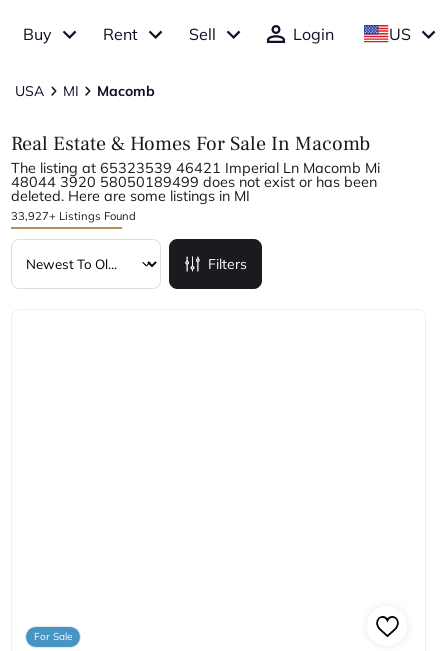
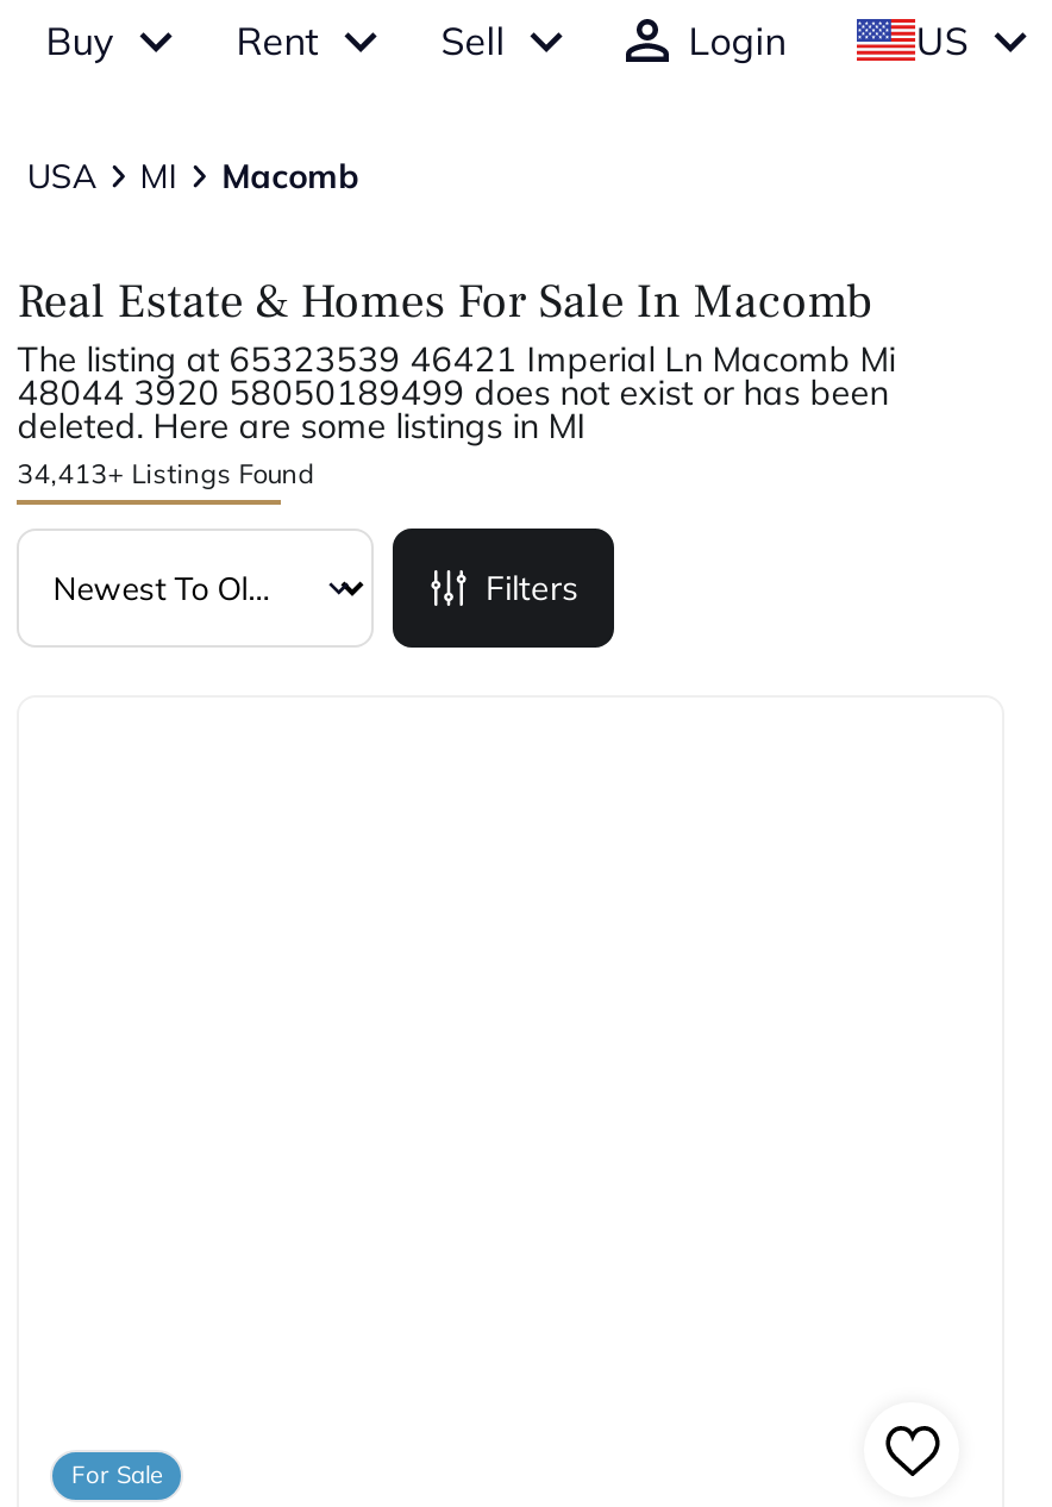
- 33,927+ Listings Found
+ 34,413+ Listings Found
